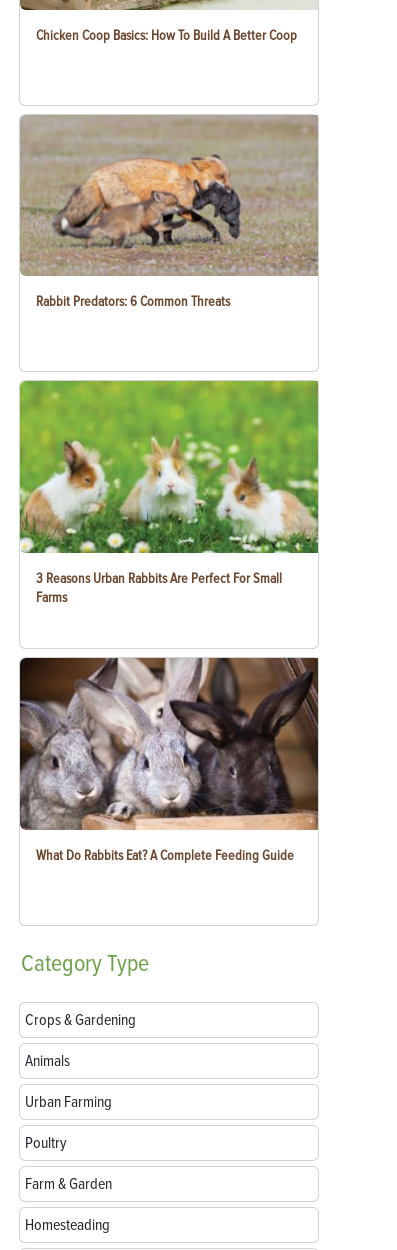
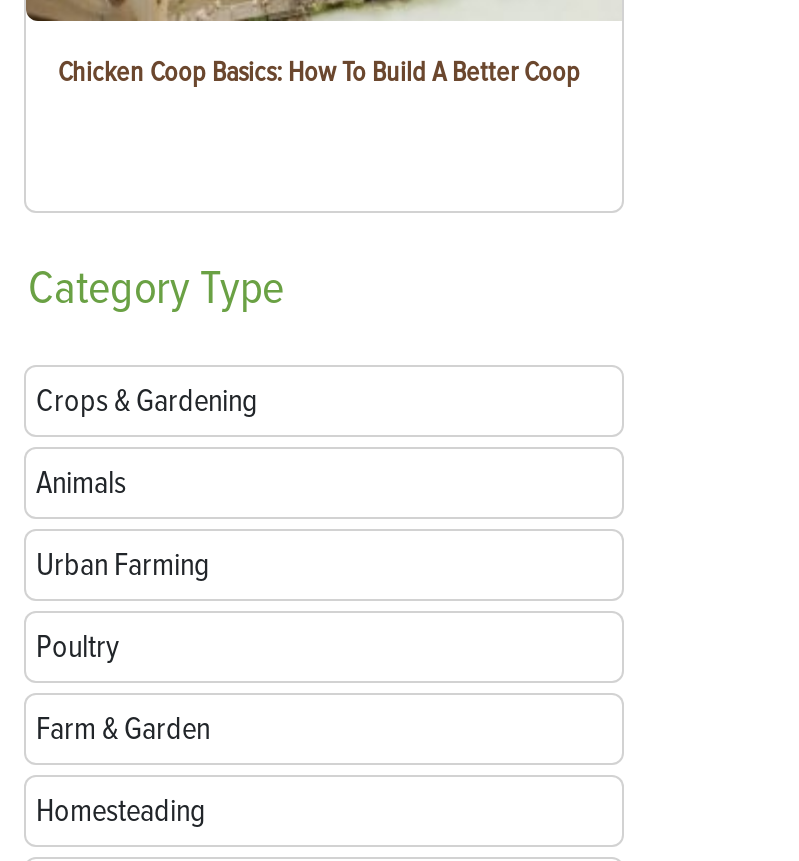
- [image]
- Rabbit Predators: 6 Common Threats

- [image]
- 3 Reasons Urban Rabbits Are Perfect For Small
- Farms

- [image]
- What Do Rabbits Eat? A Complete Feeding Guide
